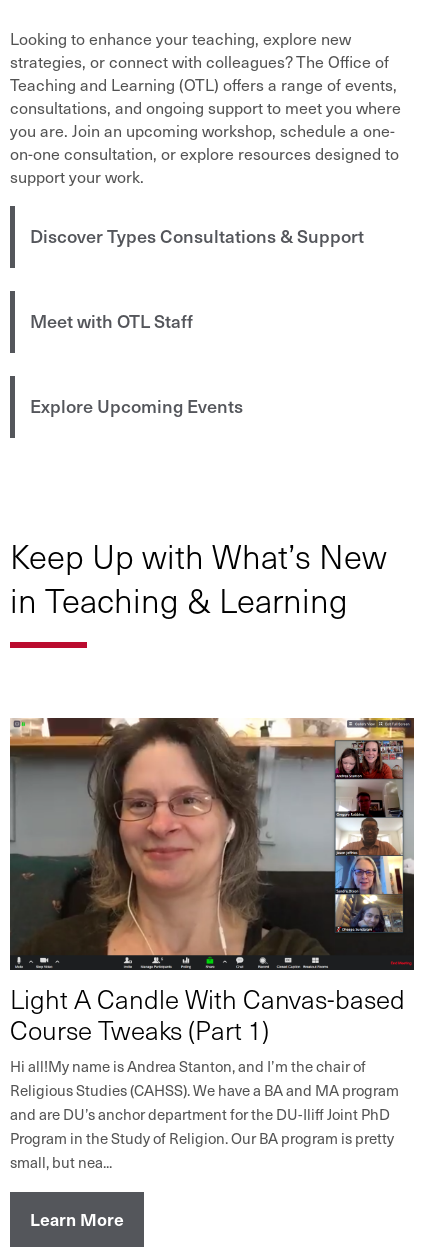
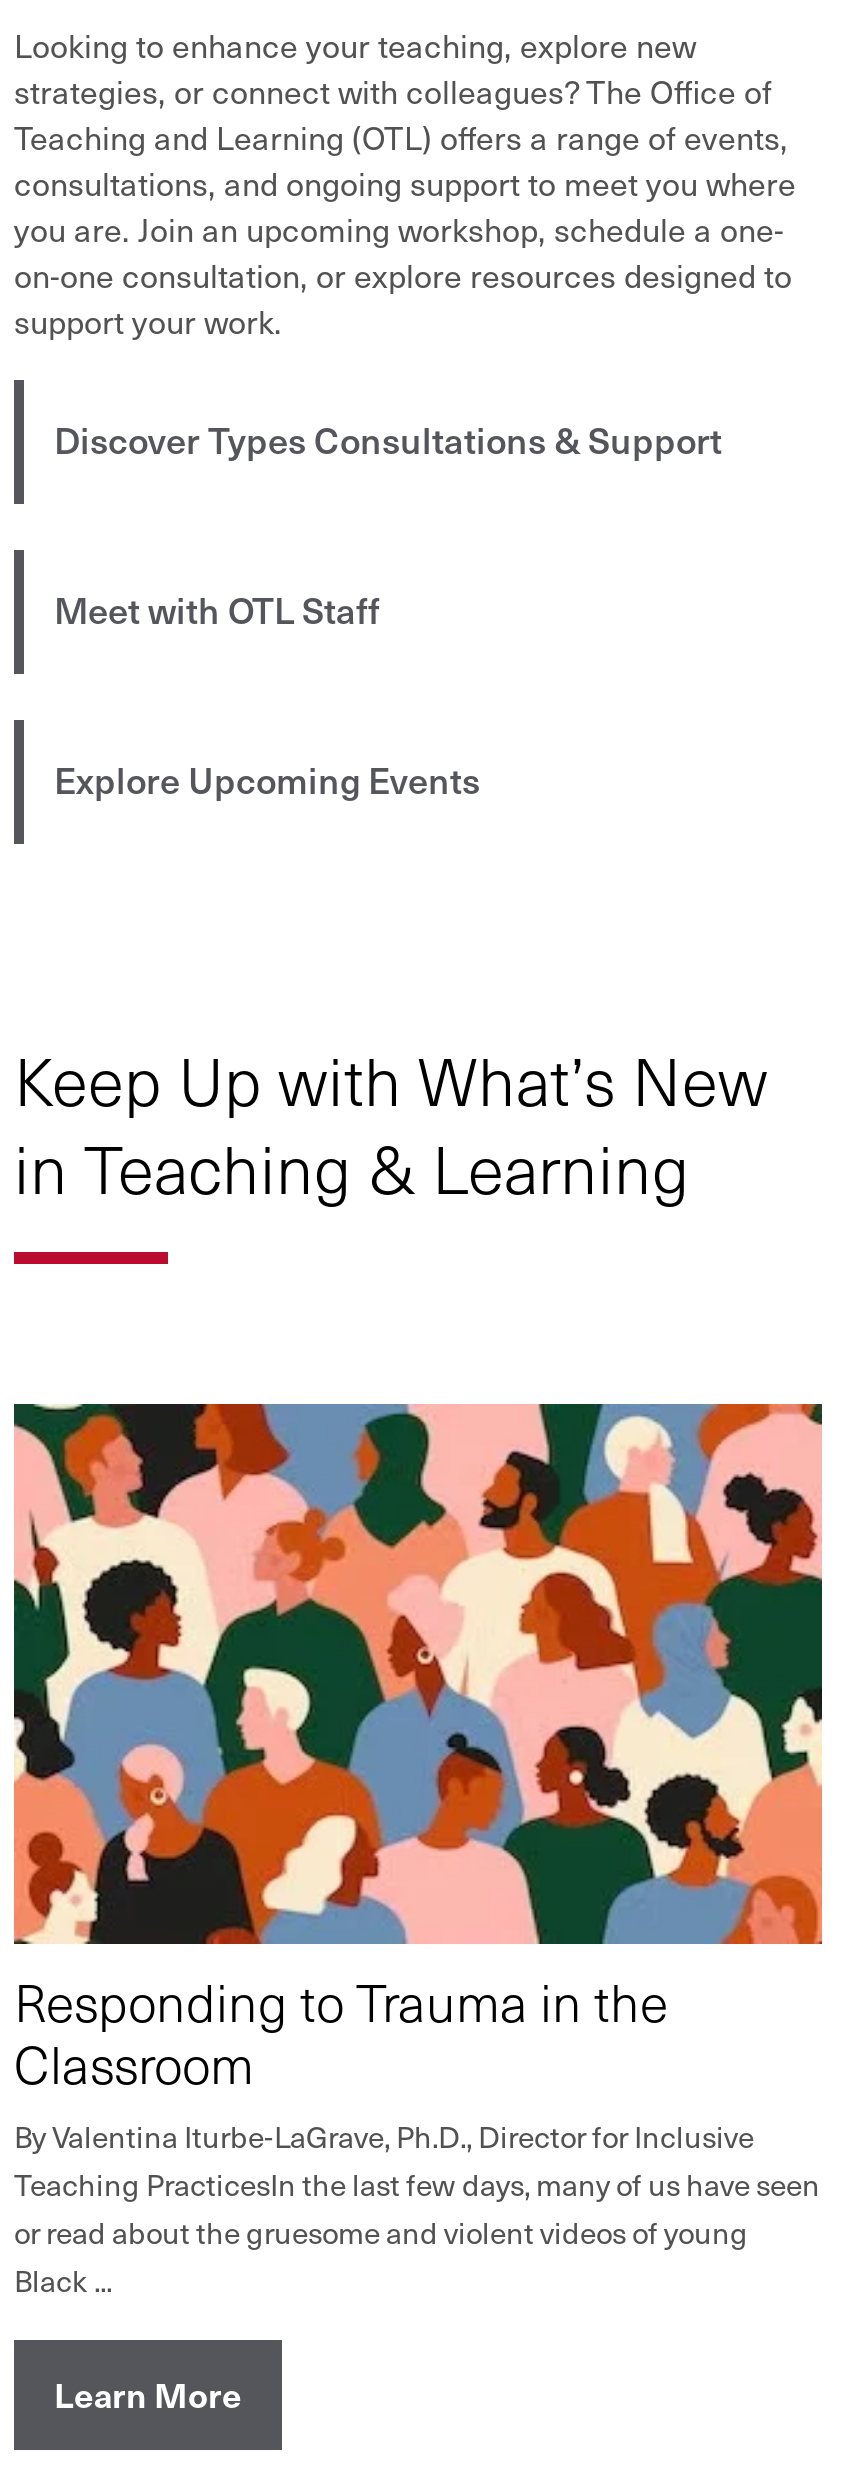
- [image]
- Light A Candle With Canvas-based
- Course Tweaks (Part 1)
- Hi all!My name is Andrea Stanton, and I’m the chair of
- Religious Studies (CAHSS). We have a BA and MA program
- and are DU’s anchor department for the DU-Iliff Joint PhD
- Program in the Study of Religion. Our BA program is pretty
- small, but nea...
+ [image]
+ Responding to Trauma in the
+ Classroom
+ By Valentina Iturbe-LaGrave, Ph.D., Director for Inclusive
+ Teaching PracticesIn the last few days, many of us have seen
+ or read about the gruesome and violent videos of young
+ Black ...
